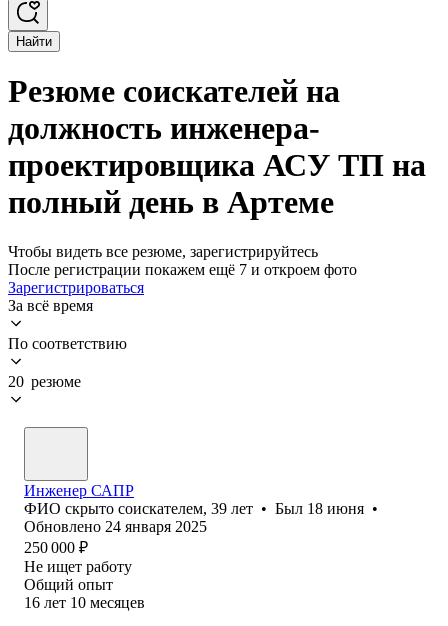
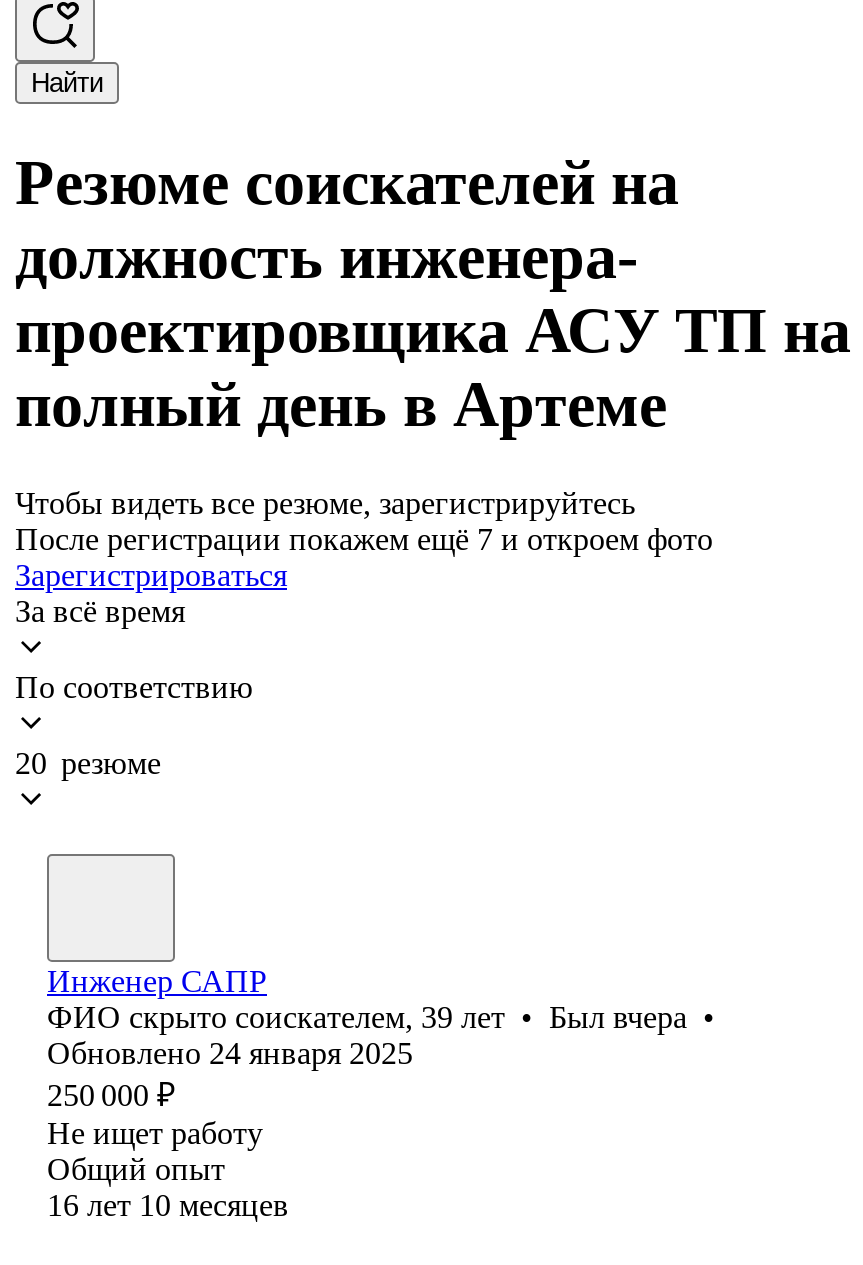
- ФИО скрыто соискателем, 39 лет • Был 18 июня •
+ ФИО скрыто соискателем, 39 лет • Был вчера •
